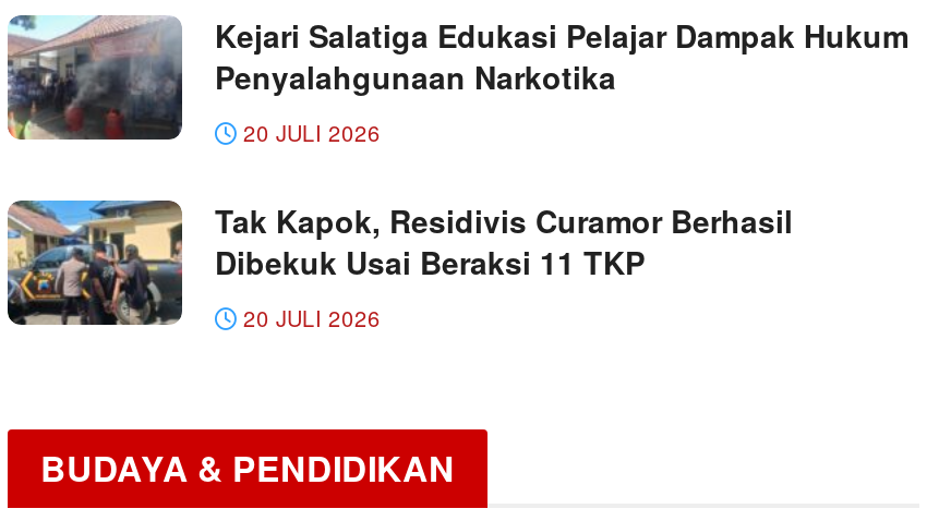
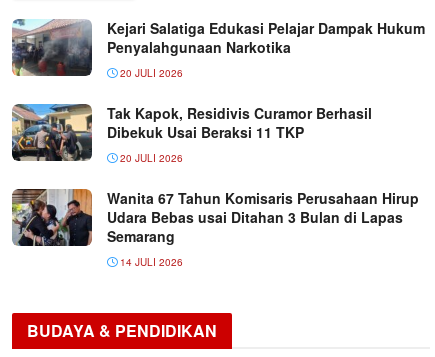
+ [image]
+ Wanita 67 Tahun Komisaris Perusahaan Hirup
+ Udara Bebas usai Ditahan 3 Bulan di Lapas
+ Semarang
+ 14 JULI 2026
